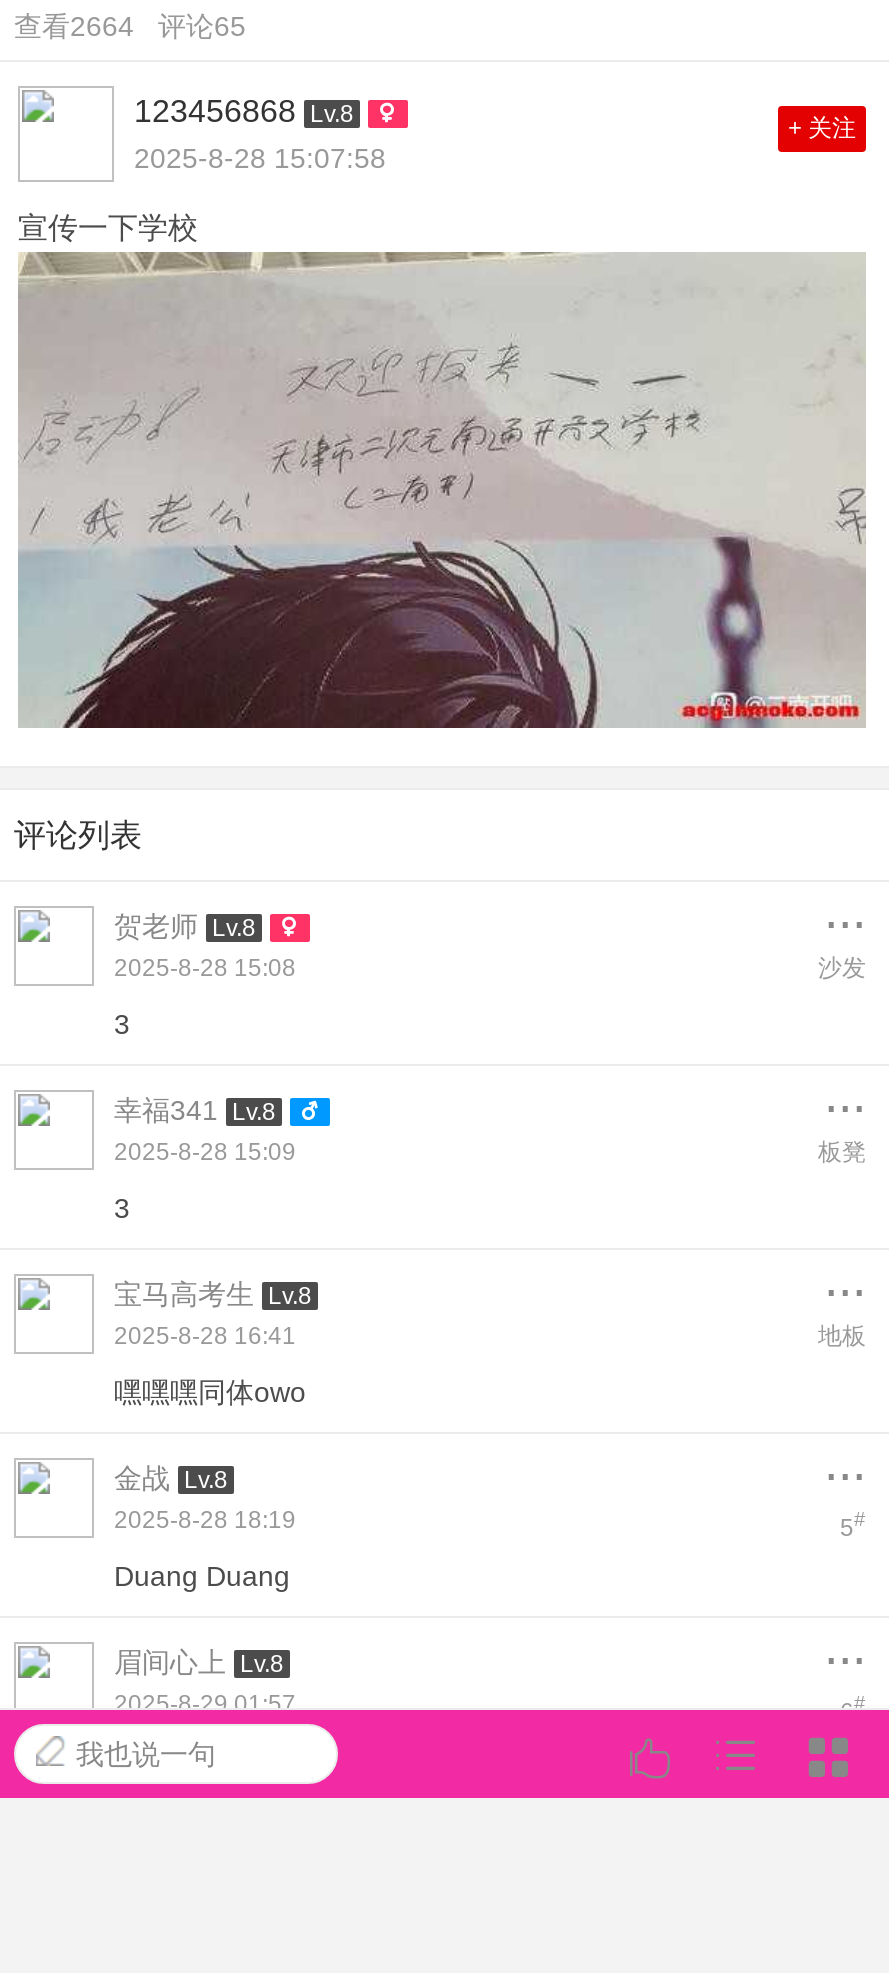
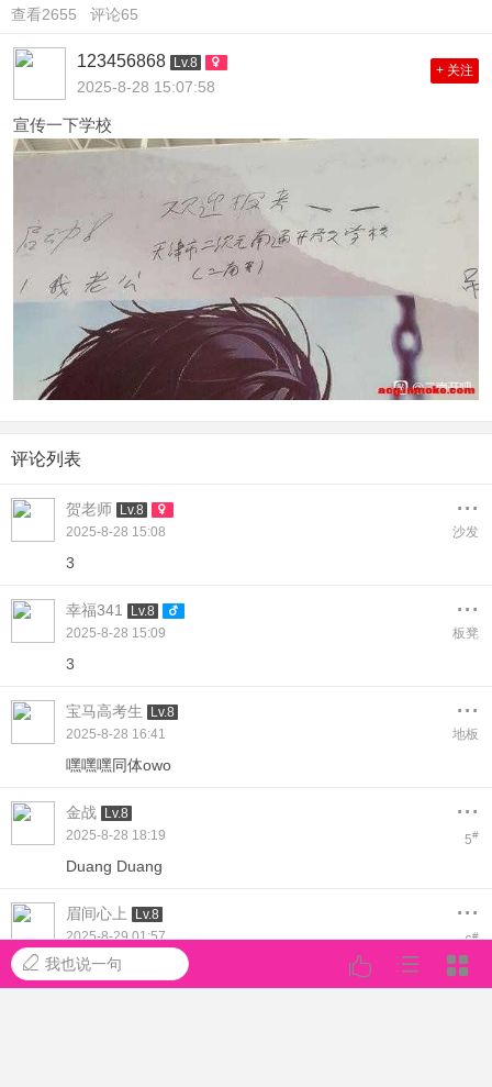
- 查看2664 评论65
+ 查看2655 评论65
